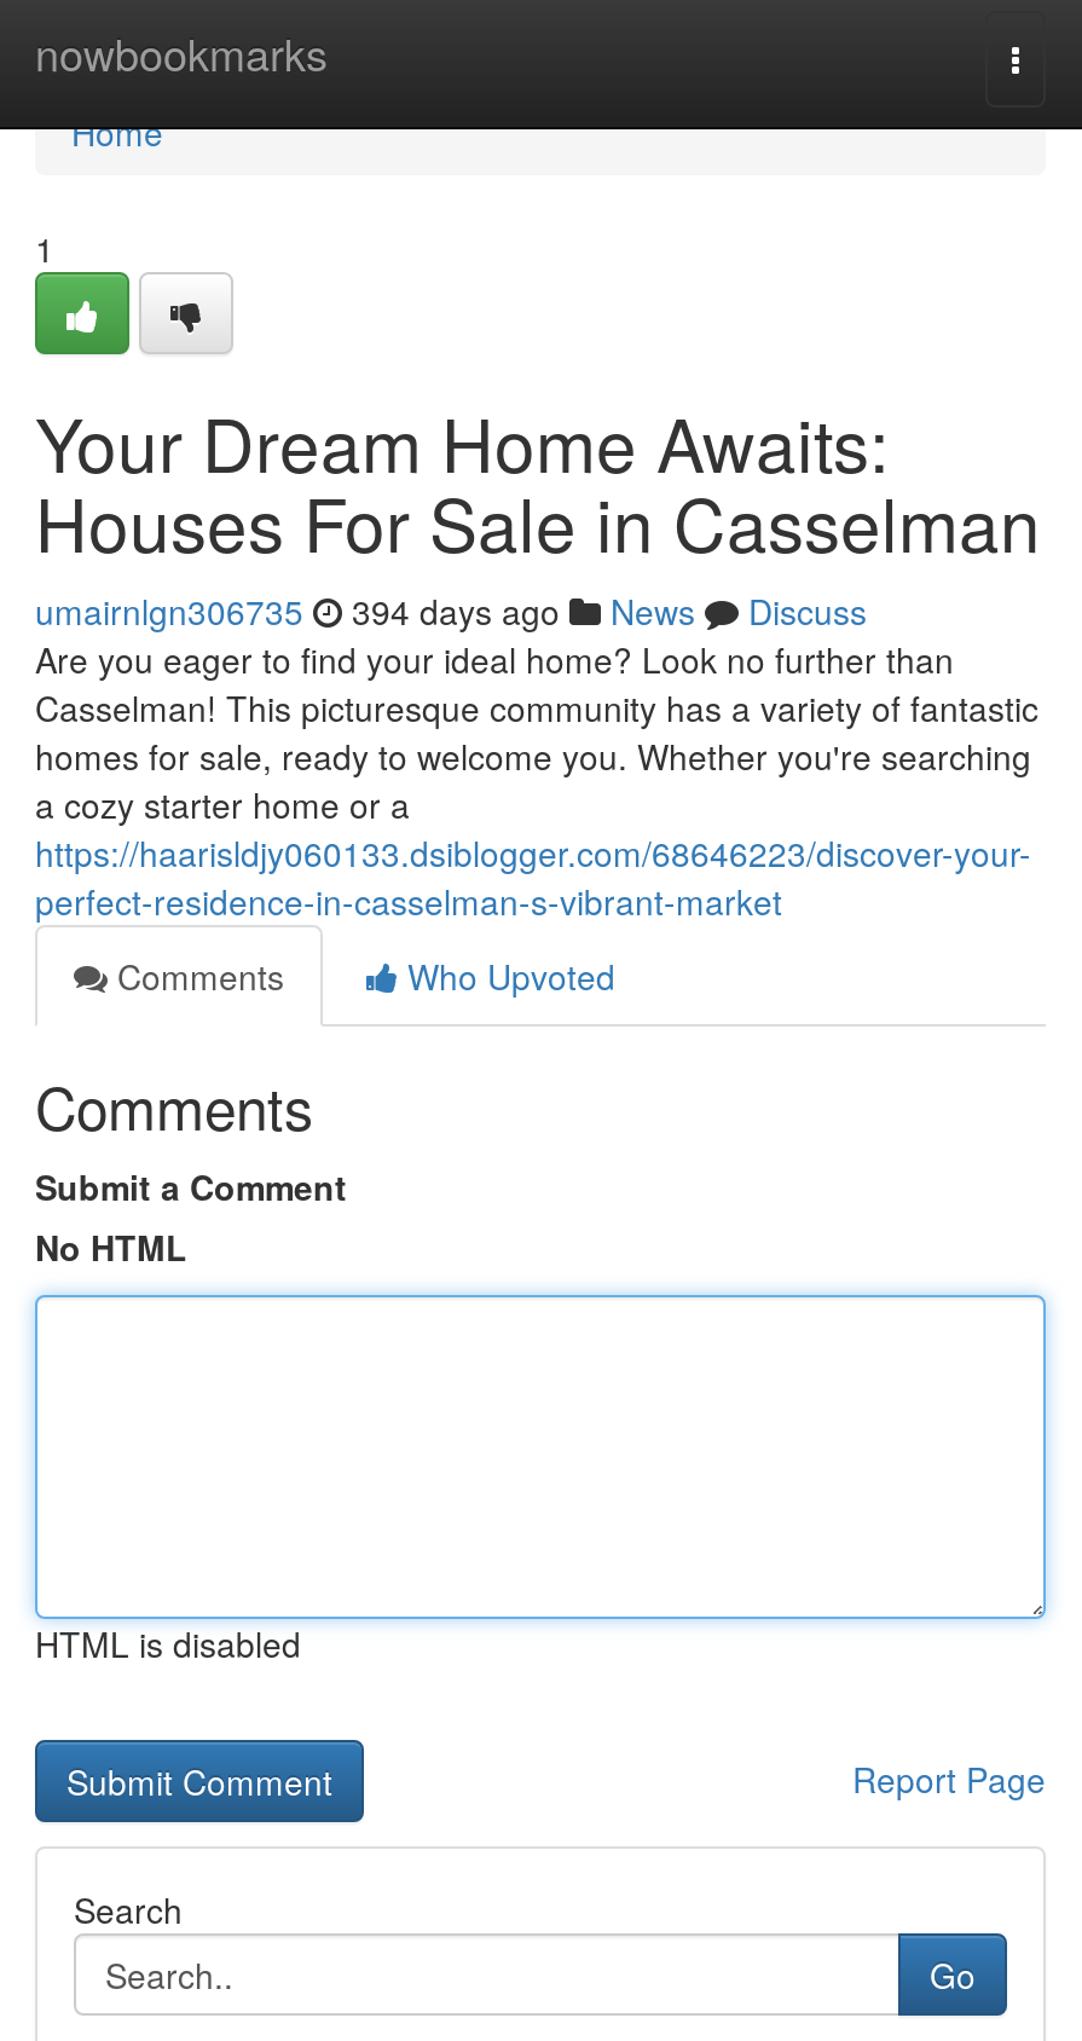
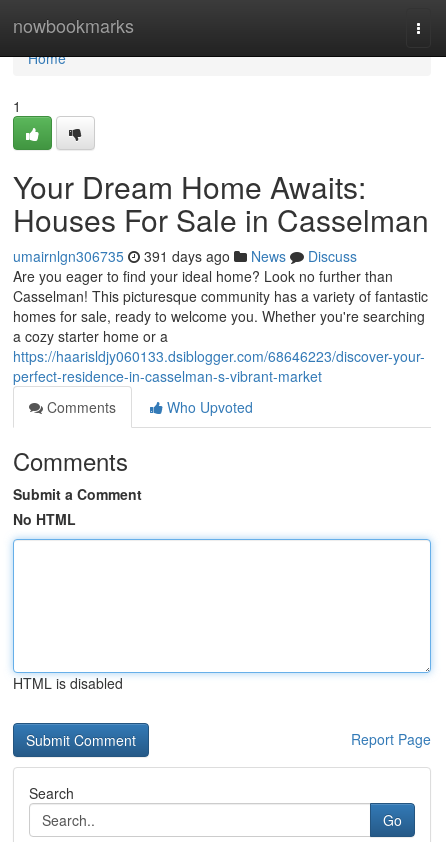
- umairnlgn306735 394 days ago News Discuss
+ umairnlgn306735 391 days ago News Discuss
